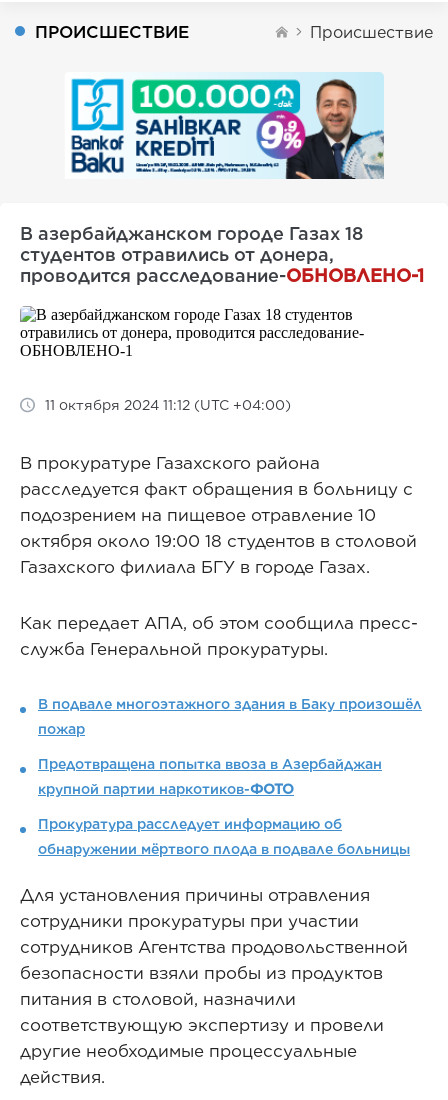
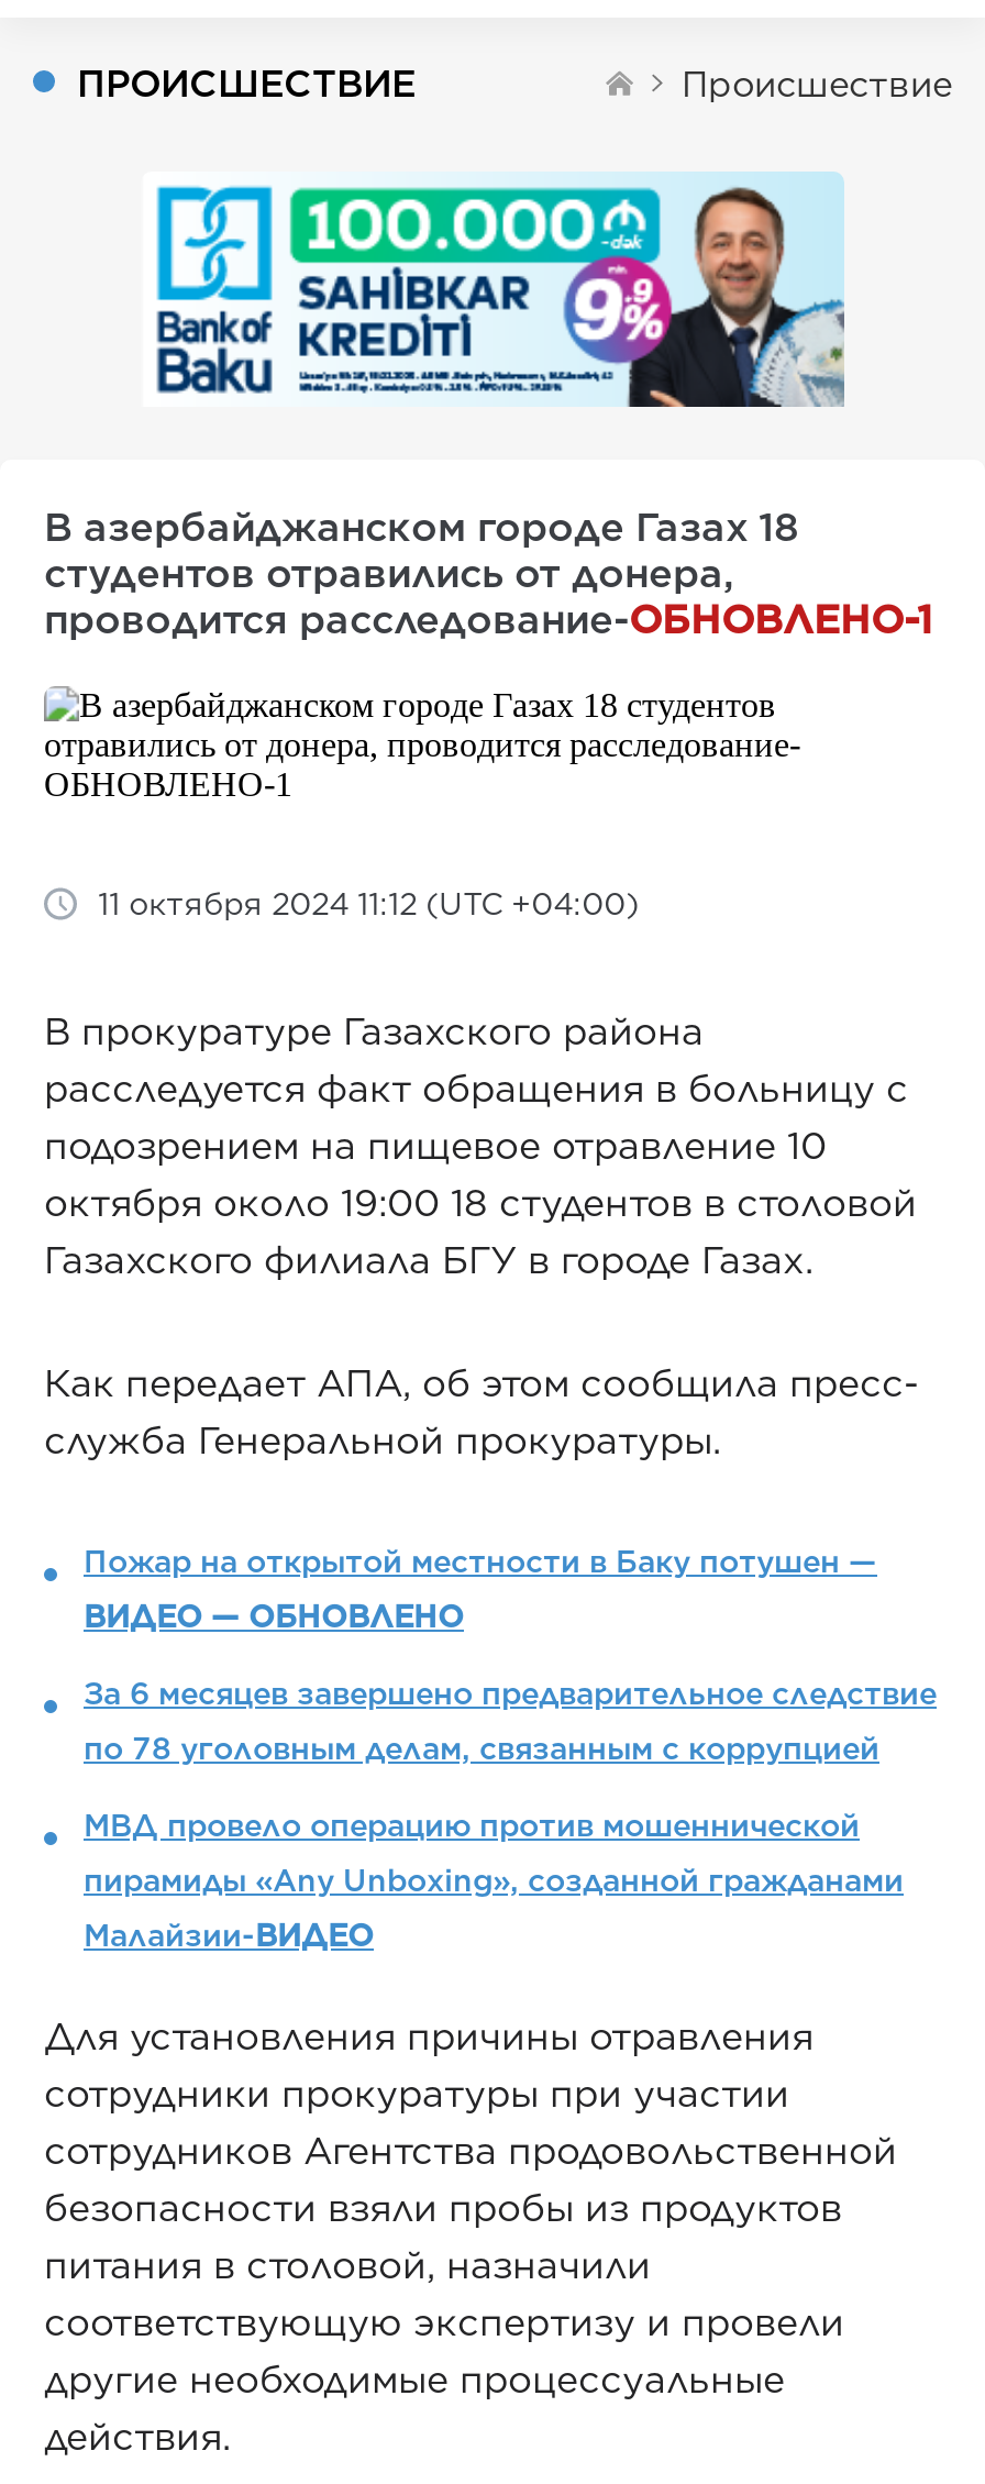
- В подвале многоэтажного здания в Баку произошёл
- пожар
- Предотвращена попытка ввоза в Азербайджан
- крупной партии наркотиков-ФОТО
- Прокуратура расследует информацию об
- обнаружении мёртвого плода в подвале больницы
+ Пожар на открытой местности в Баку потушен —
+ ВИДЕО — ОБНОВЛЕНО
+ За 6 месяцев завершено предварительное следствие
+ по 78 уголовным делам, связанным с коррупцией
+ МВД провело операцию против мошеннической
+ пирамиды «Any Unboxing», созданной гражданами
+ Малайзии-ВИДЕО
